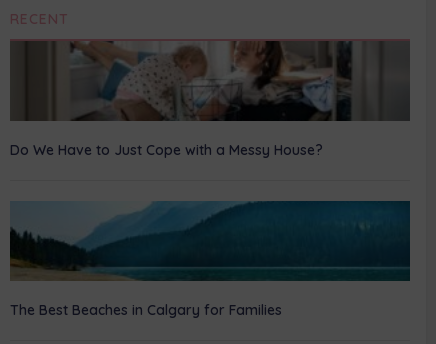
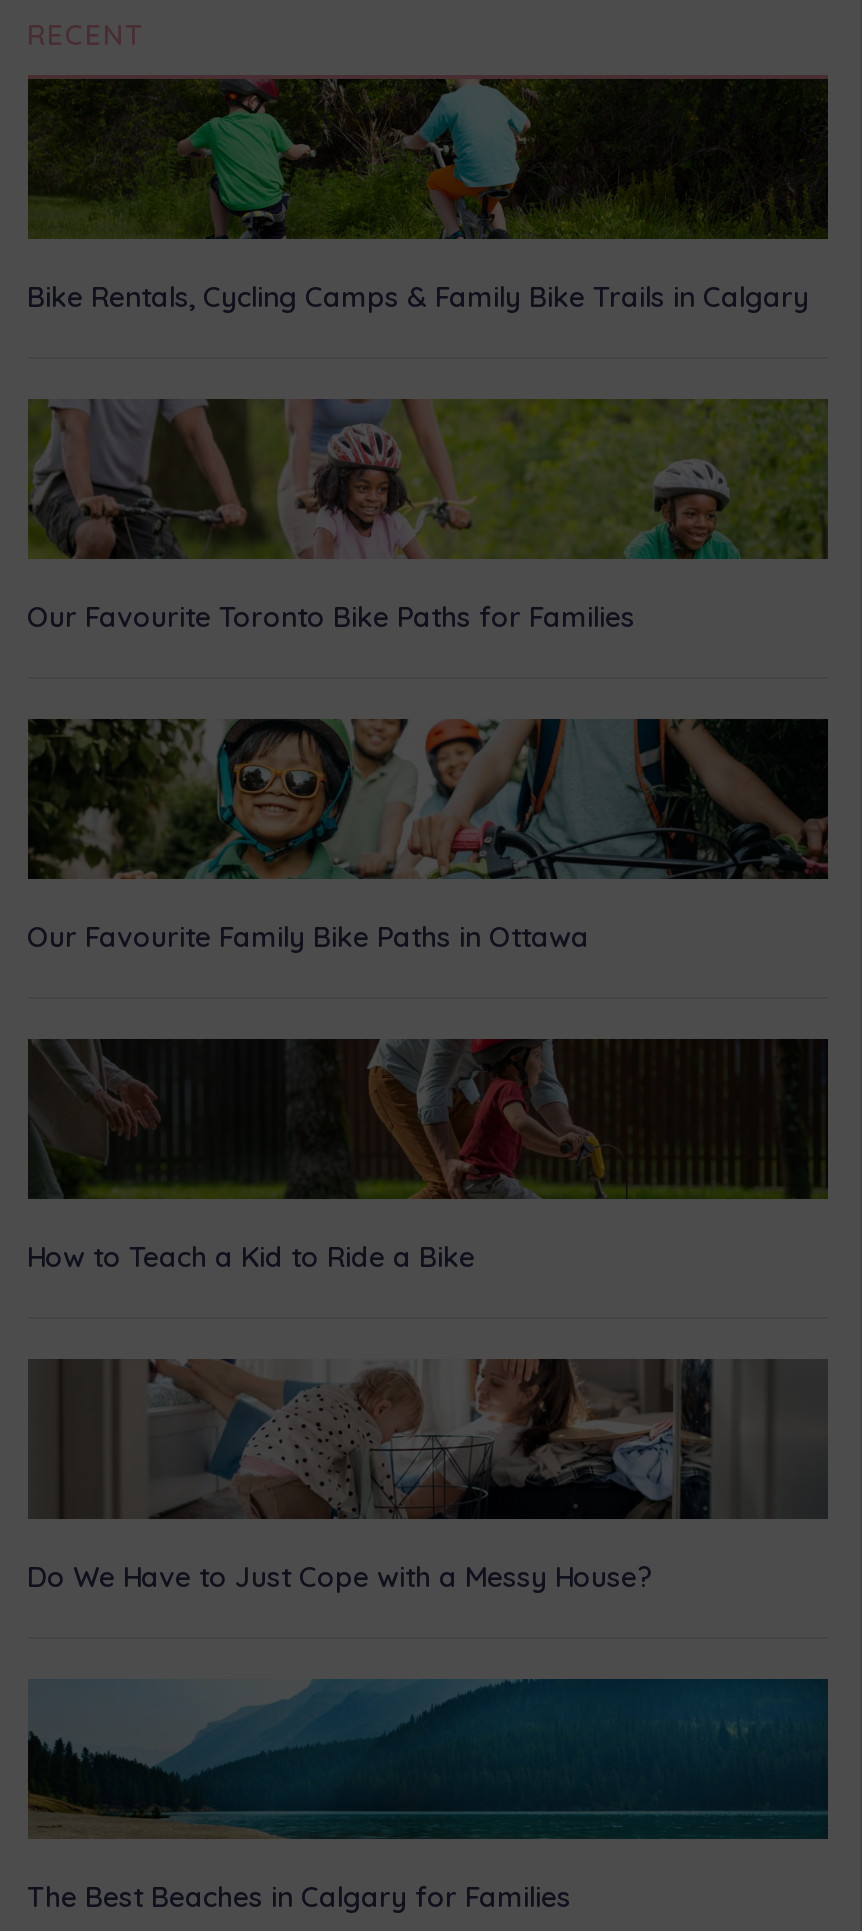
+ [image]
+ Our Favourite Toronto Bike Paths for Families

+ [image]
+ Our Favourite Family Bike Paths in Ottawa

+ [image]
+ How to Teach a Kid to Ride a Bike

+ [image]
+ Bike Rentals, Cycling Camps & Family Bike Trails in Calgary
